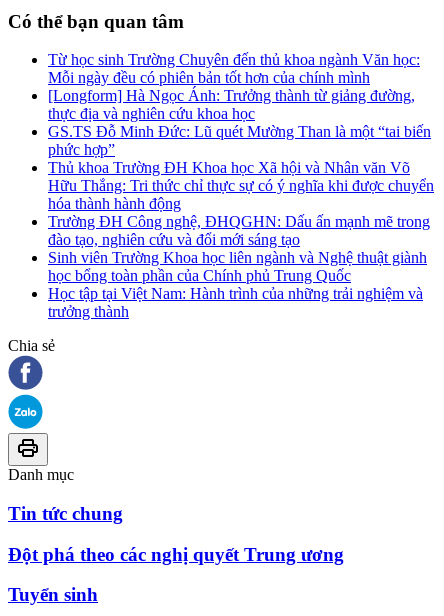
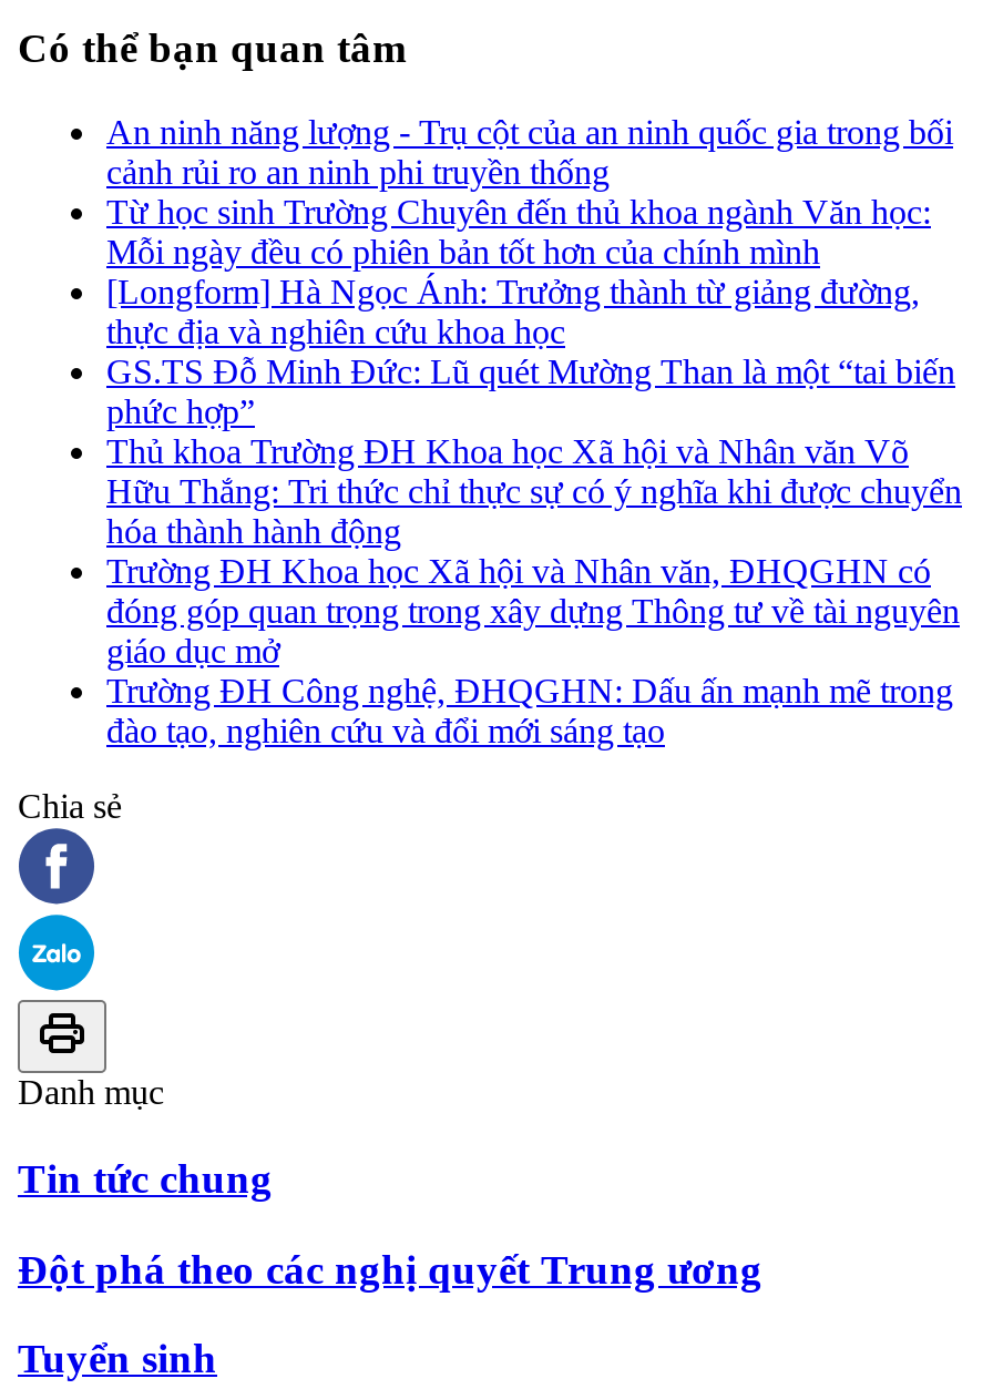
+ An ninh năng lượng - Trụ cột của an ninh quốc gia trong bối
+ cảnh rủi ro an ninh phi truyền thống

moved down: Từ học sinh Trường Chuyên đến thủ khoa ngành Văn học: | Mỗi ngày đều có phiên bản tốt hơn của chính mình | [Longform] Hà Ngọc Ánh: Trưởng thành từ giảng đường, | ... | Hữu Thắng: Tri thức chỉ thực sự có ý nghĩa khi được chuyển | hóa thành hành động

+ Trường ĐH Khoa học Xã hội và Nhân văn, ĐHQGHN có
+ đóng góp quan trọng trong xây dựng Thông tư về tài nguyên
+ giáo dục mở

moved down: Trường ĐH Công nghệ, ĐHQGHN: Dấu ấn mạnh mẽ trong | đào tạo, nghiên cứu và đổi mới sáng tạo

- Sinh viên Trường Khoa học liên ngành và Nghệ thuật giành
- học bổng toàn phần của Chính phủ Trung Quốc
- Học tập tại Việt Nam: Hành trình của những trải nghiệm và
- trưởng thành
